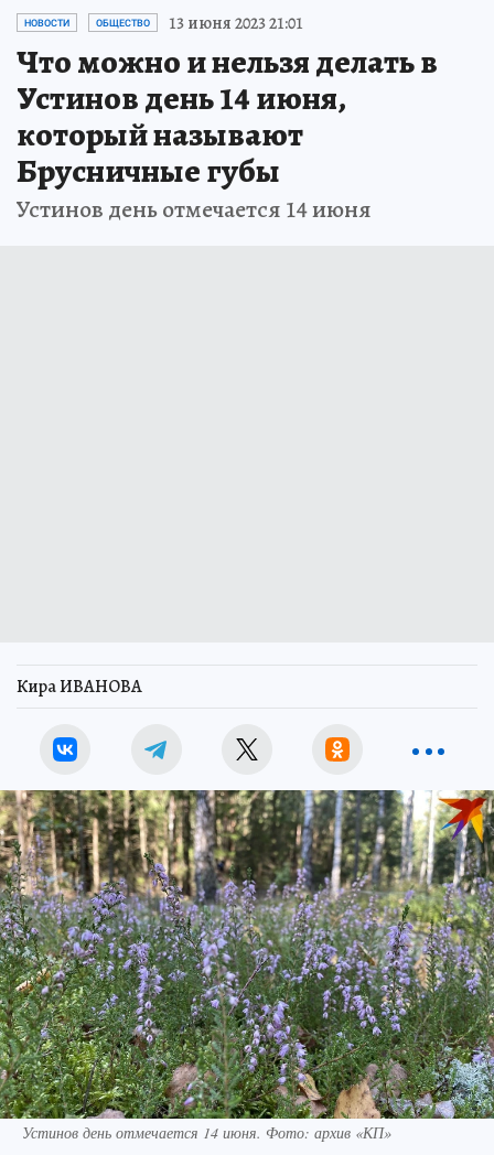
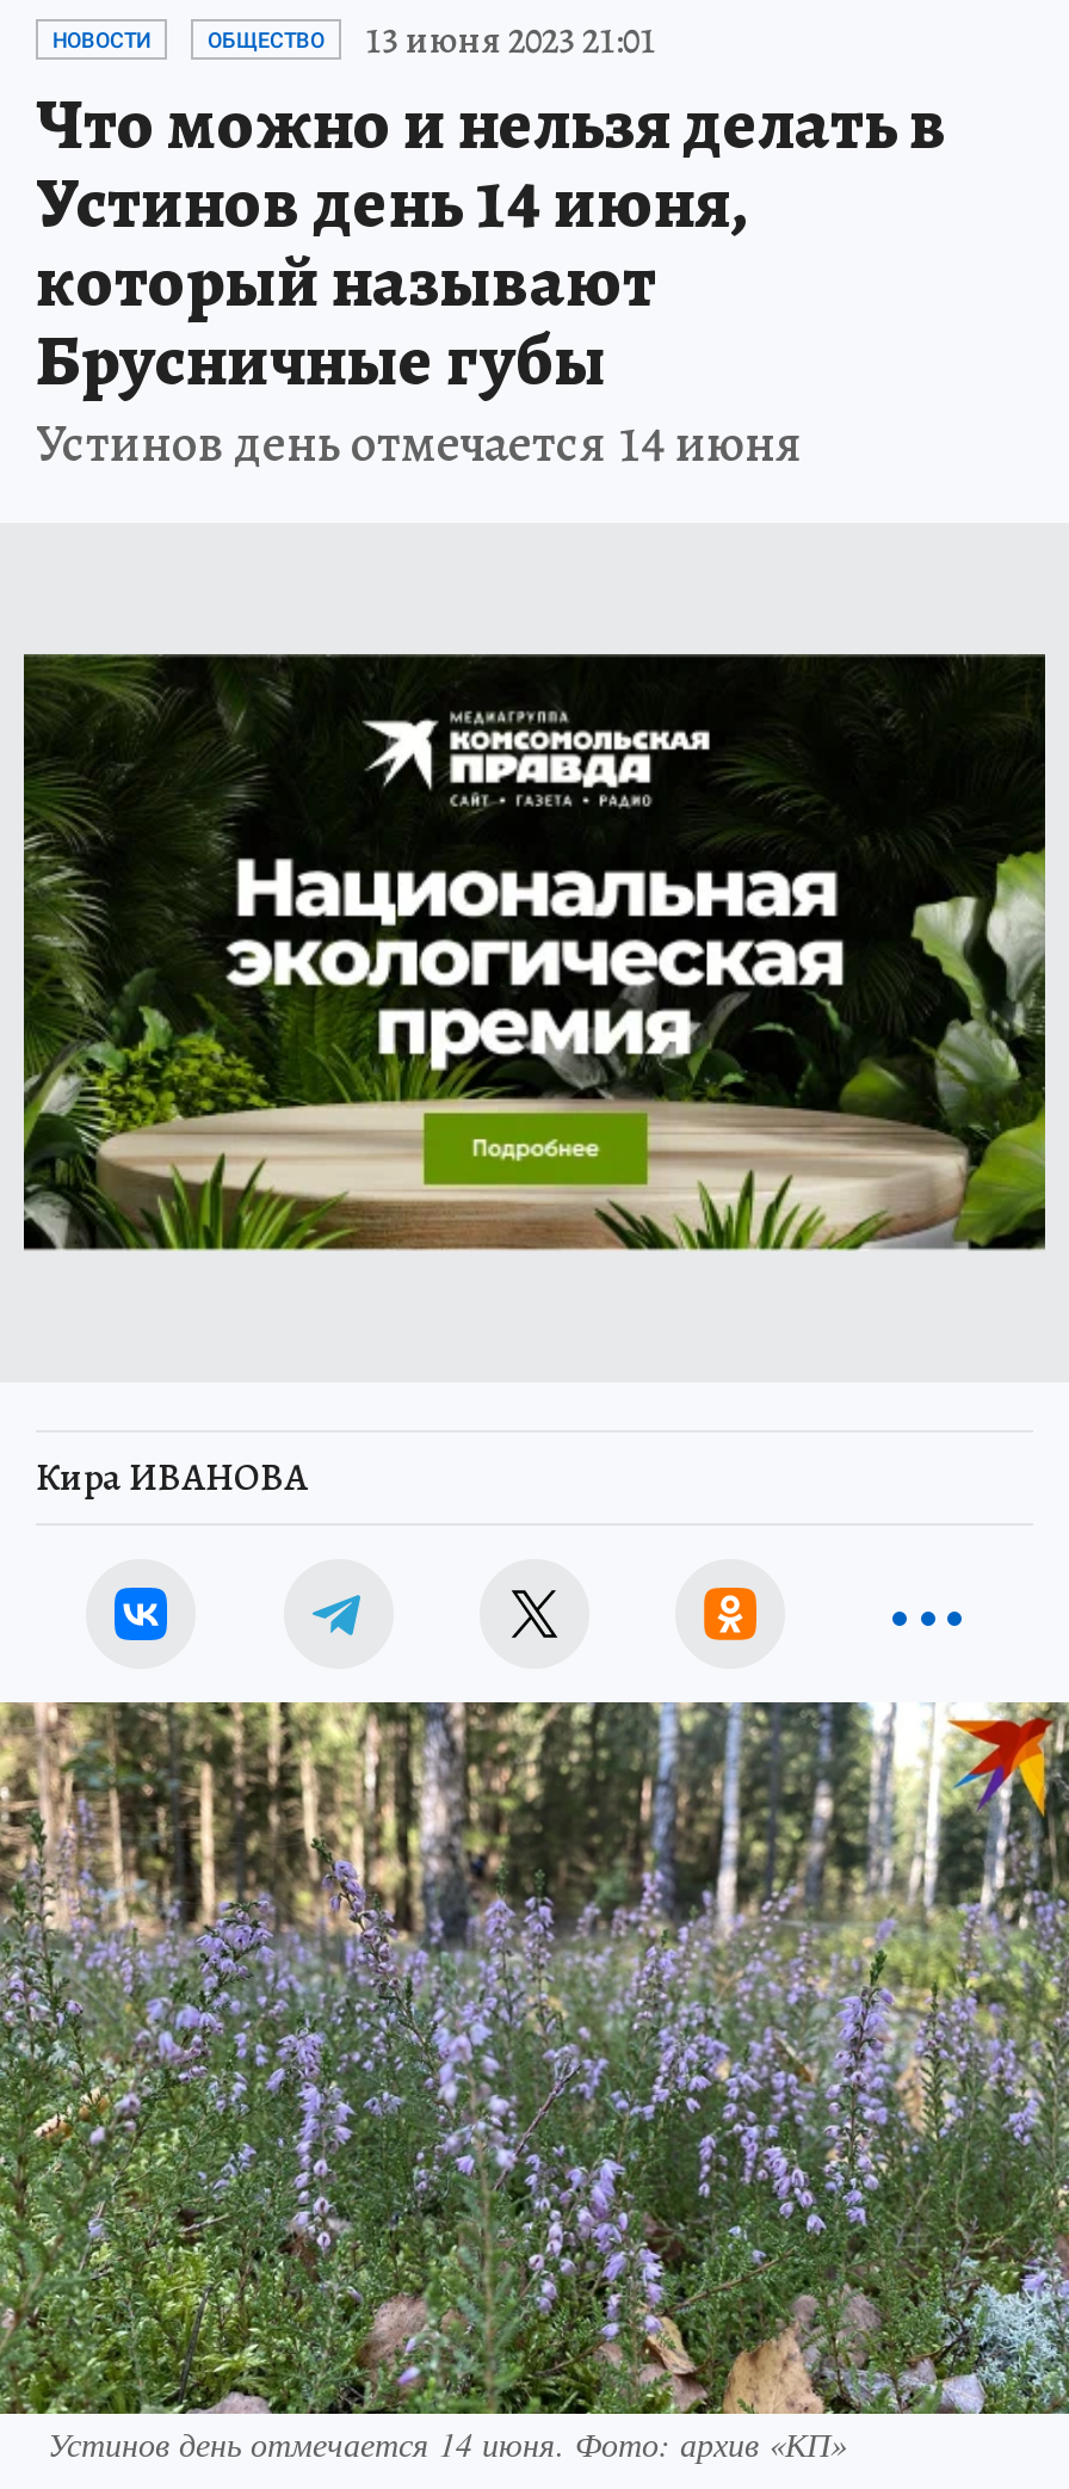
+ [image]
